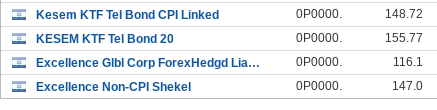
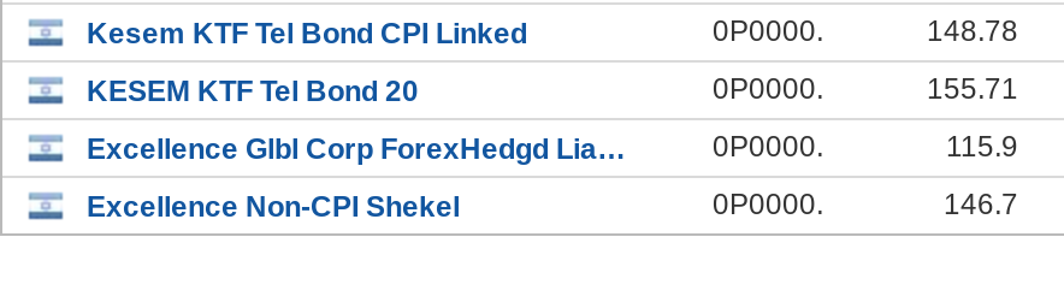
- 148.72
+ 148.78

- 155.77
+ 155.71

- 116.1
+ 115.9

- 147.0
+ 146.7
